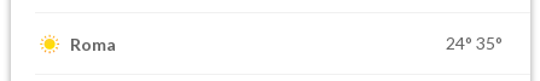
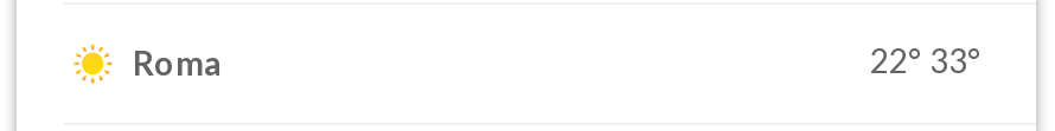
- 24° 35°
+ 22° 33°
